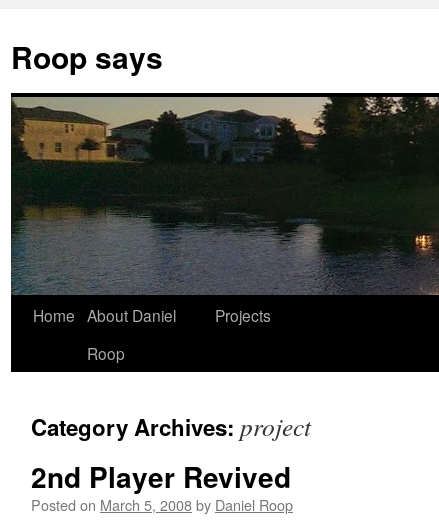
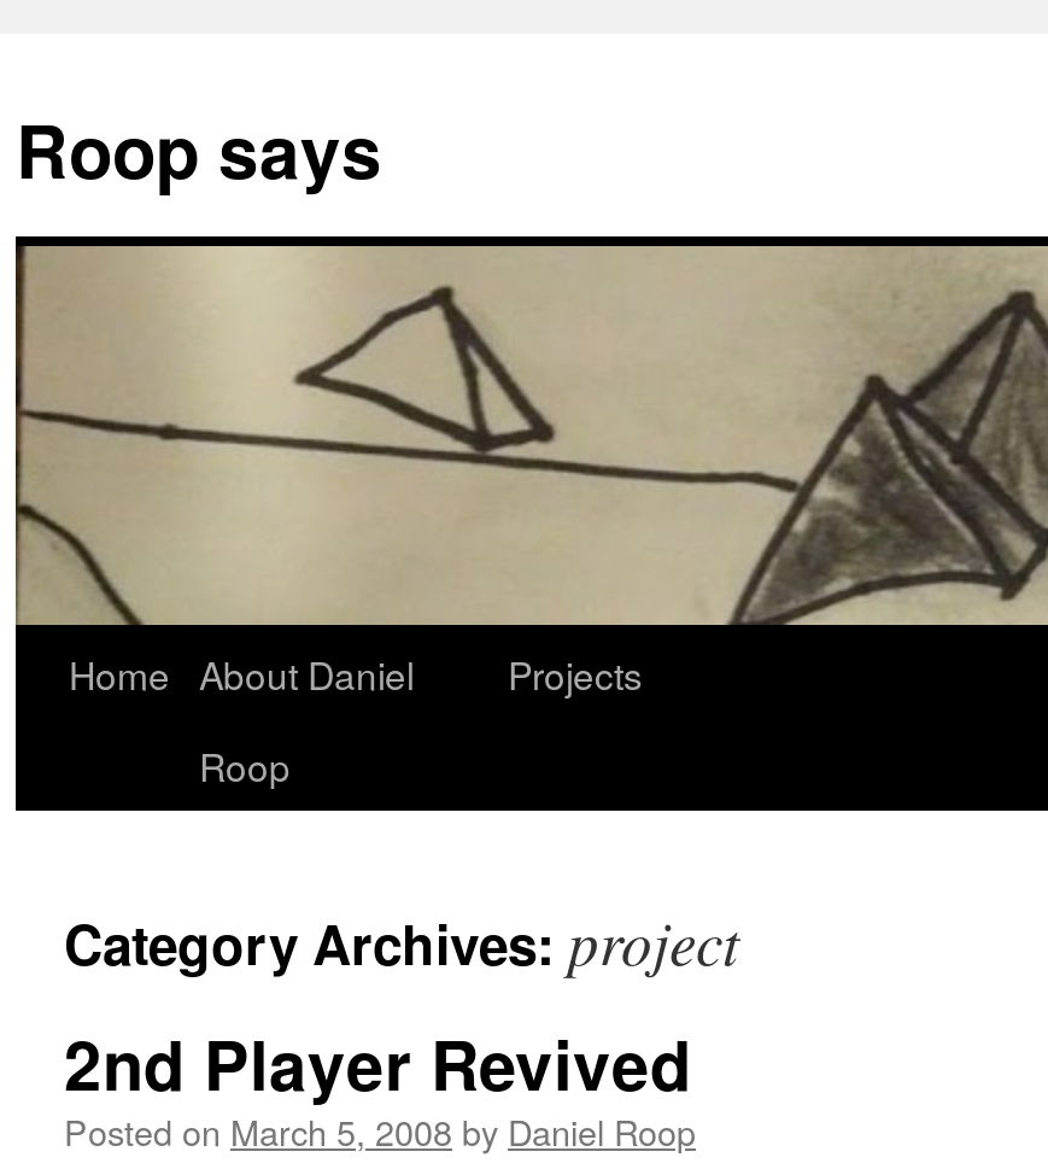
- [image]
+ [image]
